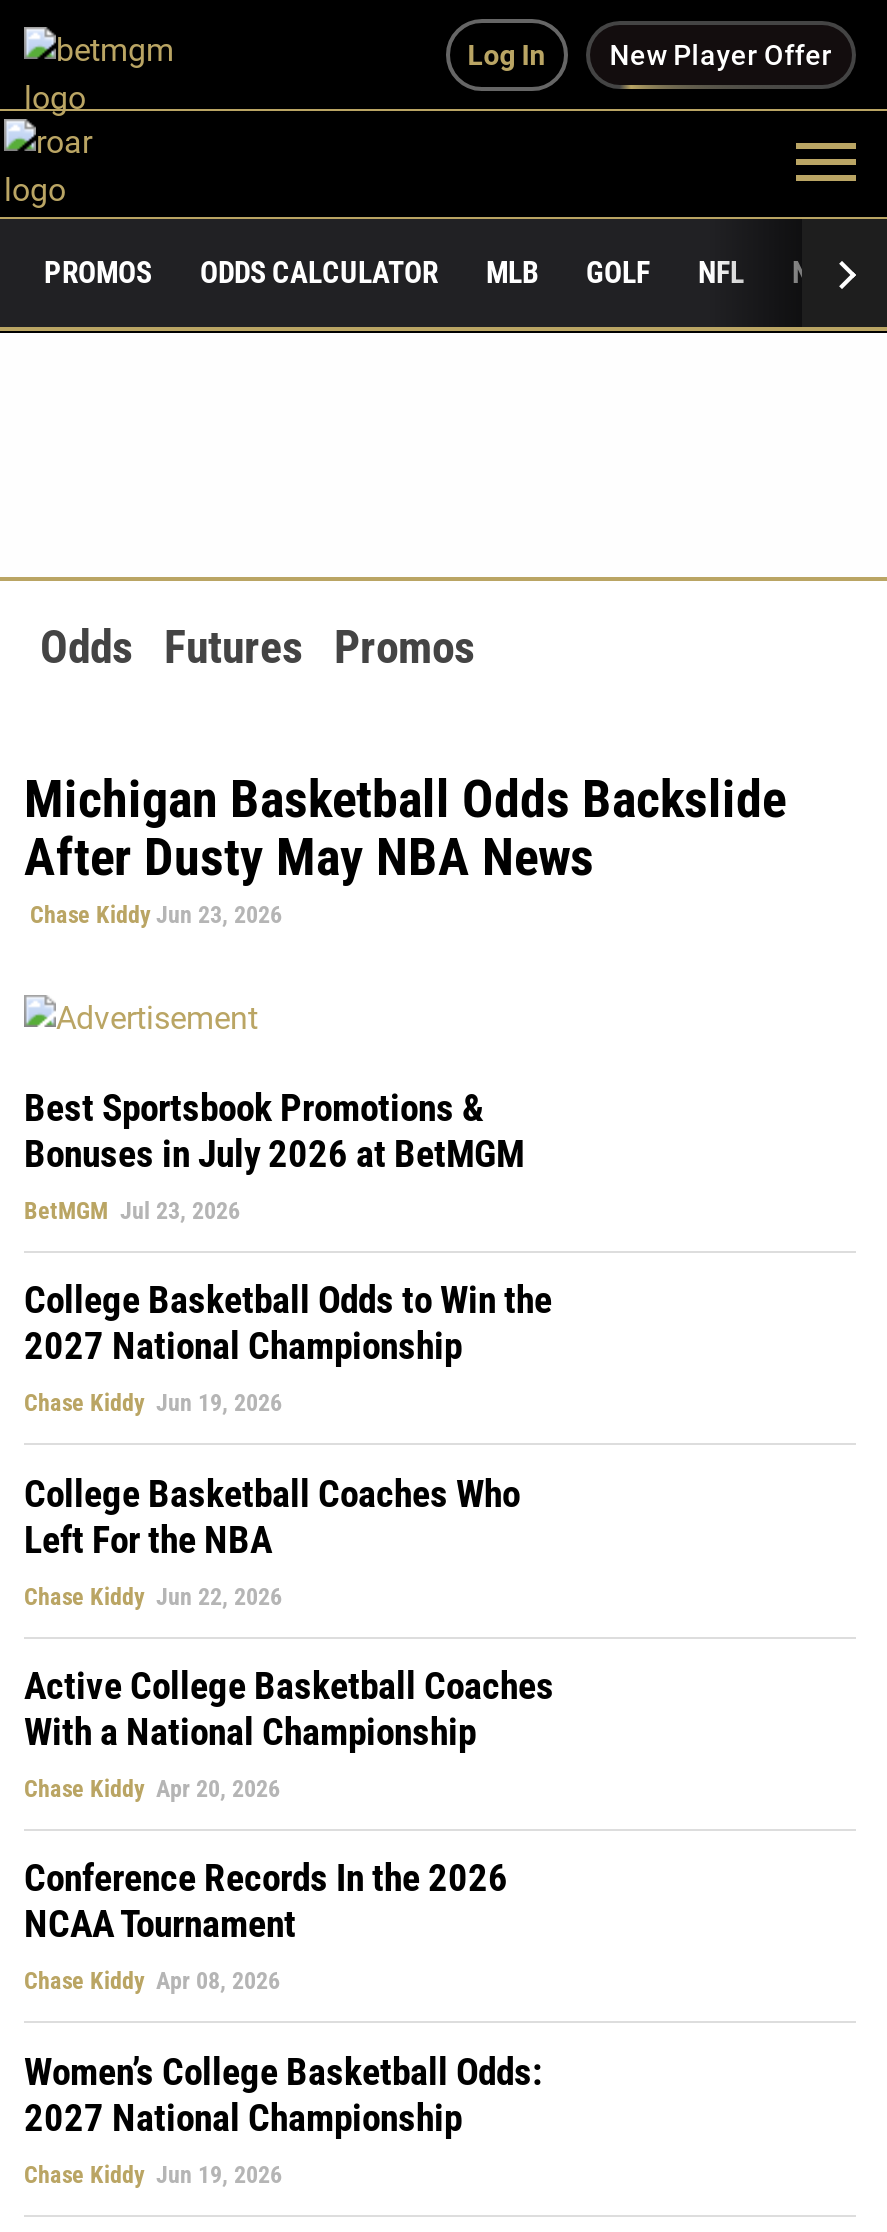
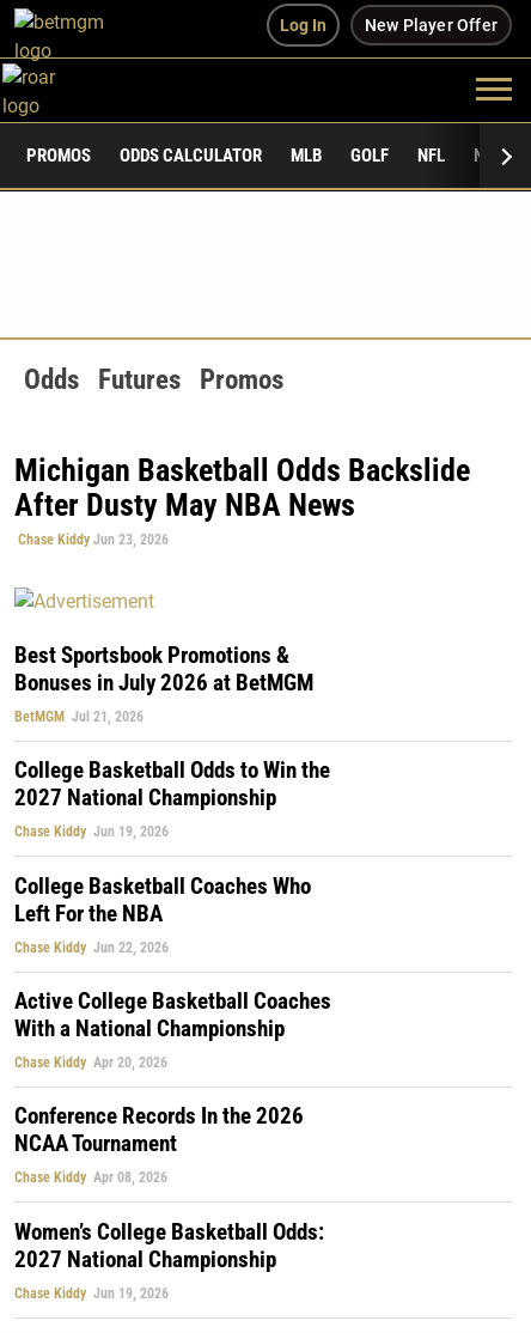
- BetMGM Jul 23, 2026
+ BetMGM Jul 21, 2026
